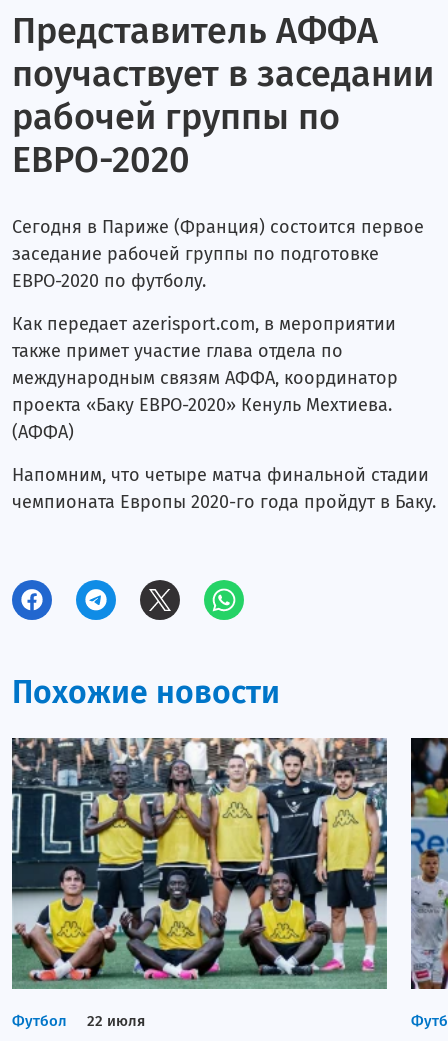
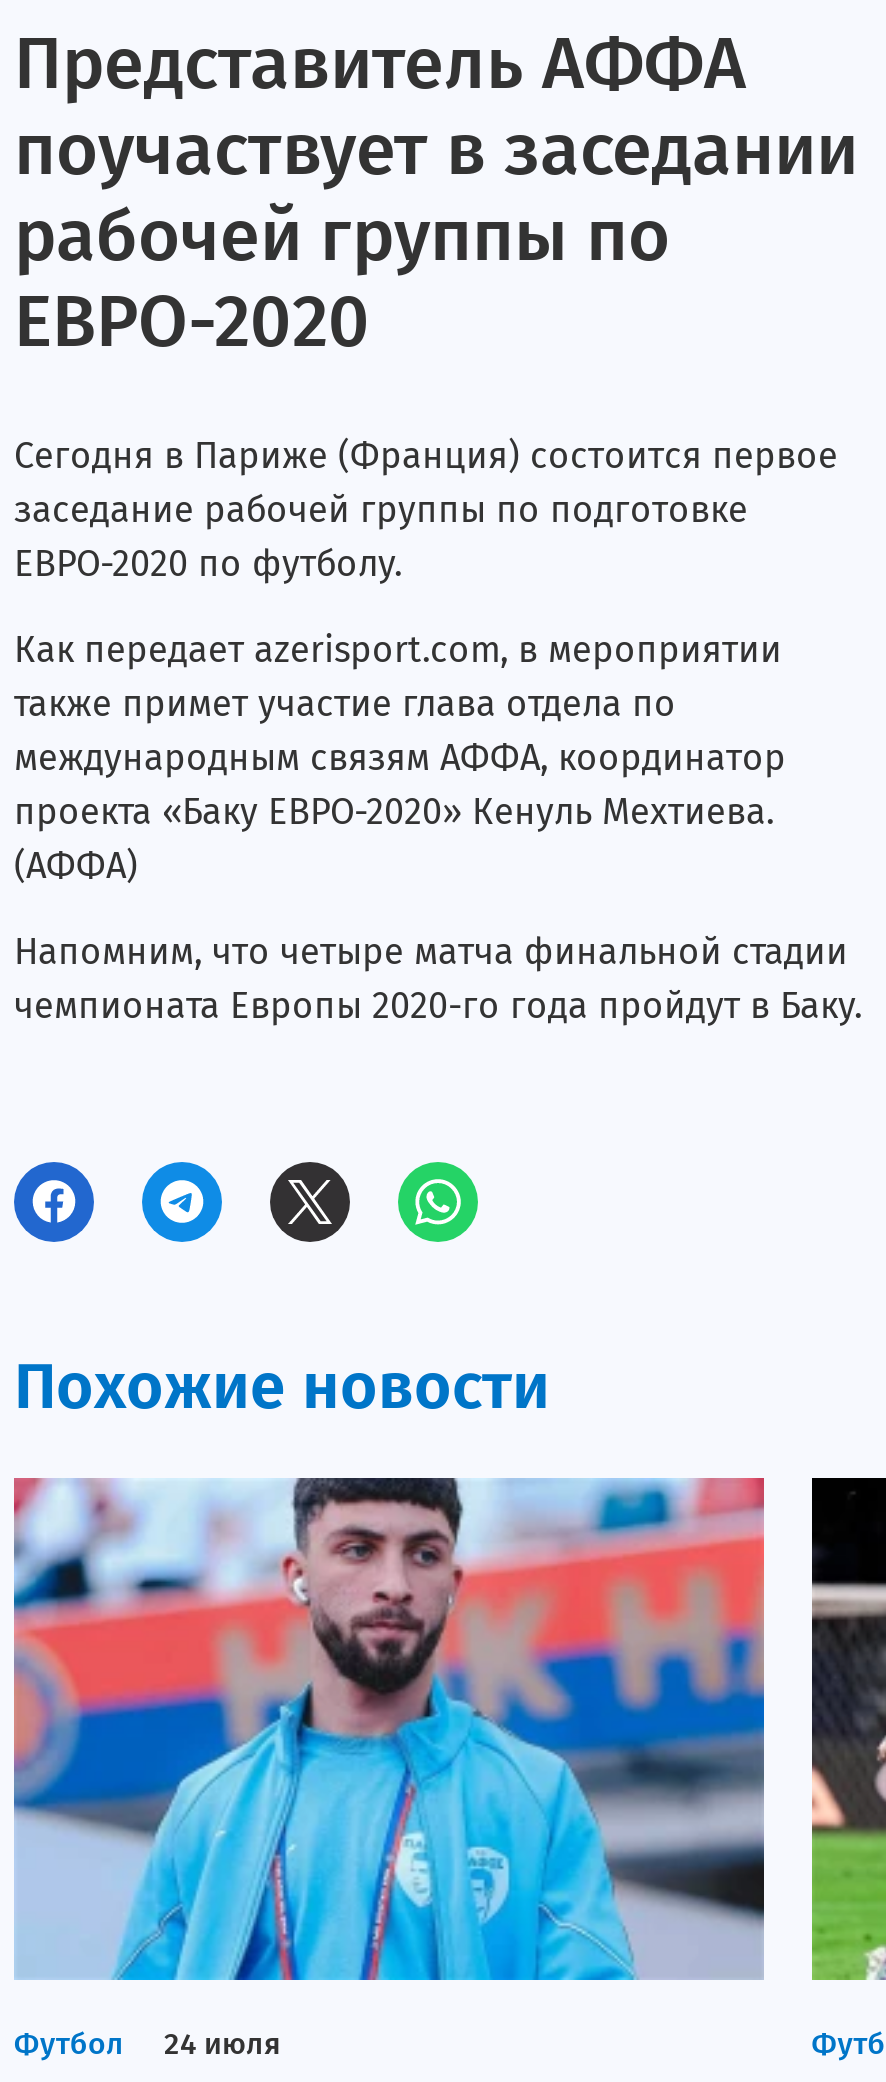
- [image]
- Футбол 22 июля
+ [image]
+ Футбол 24 июля

- [image]
+ [image]
